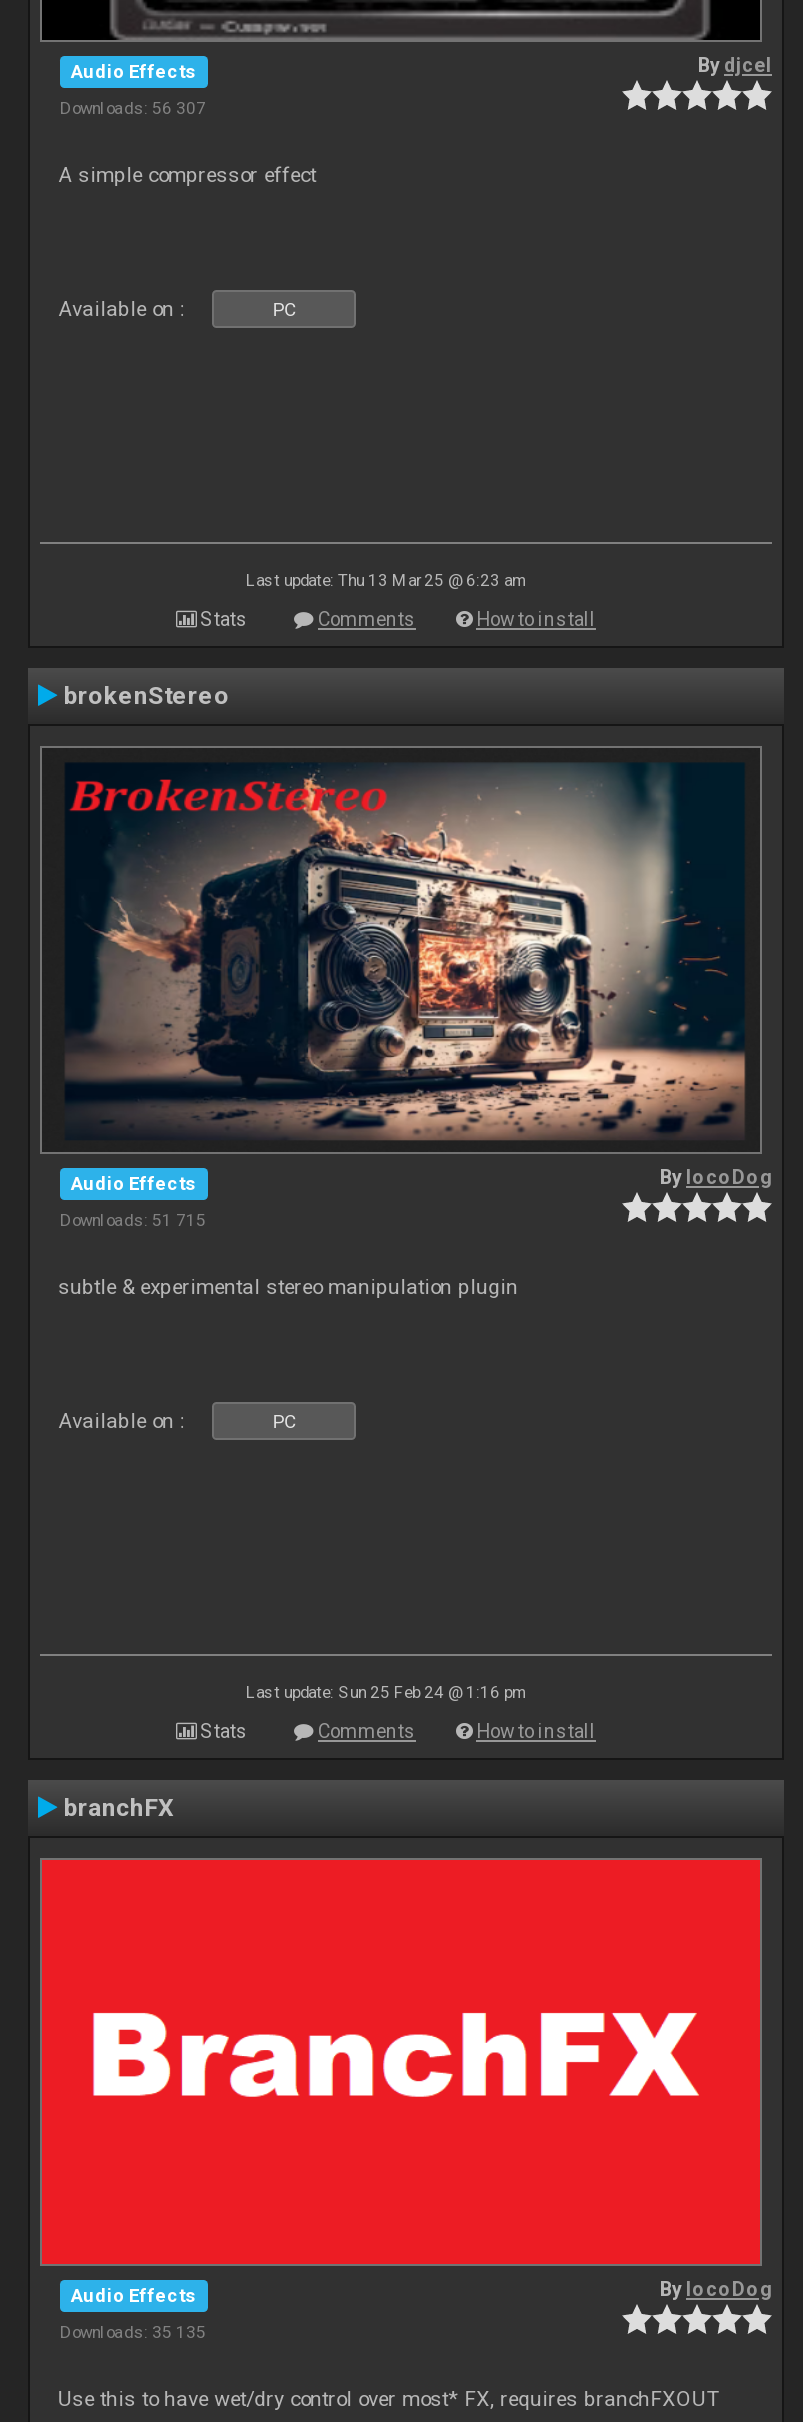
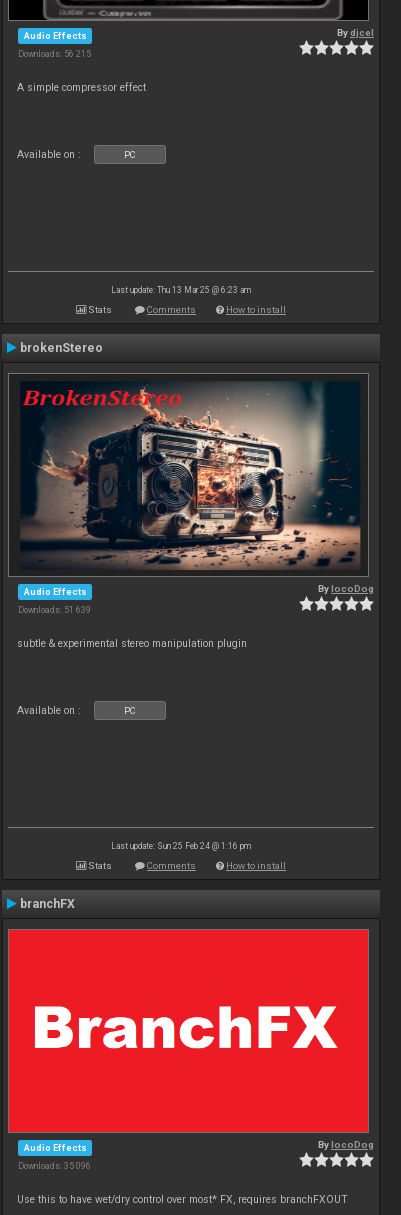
- Downloads: 56 307
+ Downloads: 56 215

- Downloads: 51 715
+ Downloads: 51 639

- Downloads: 35 135
+ Downloads: 35 096
